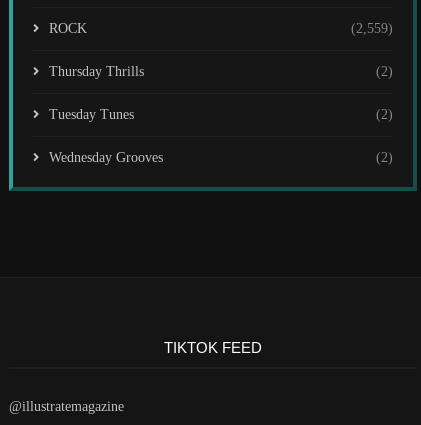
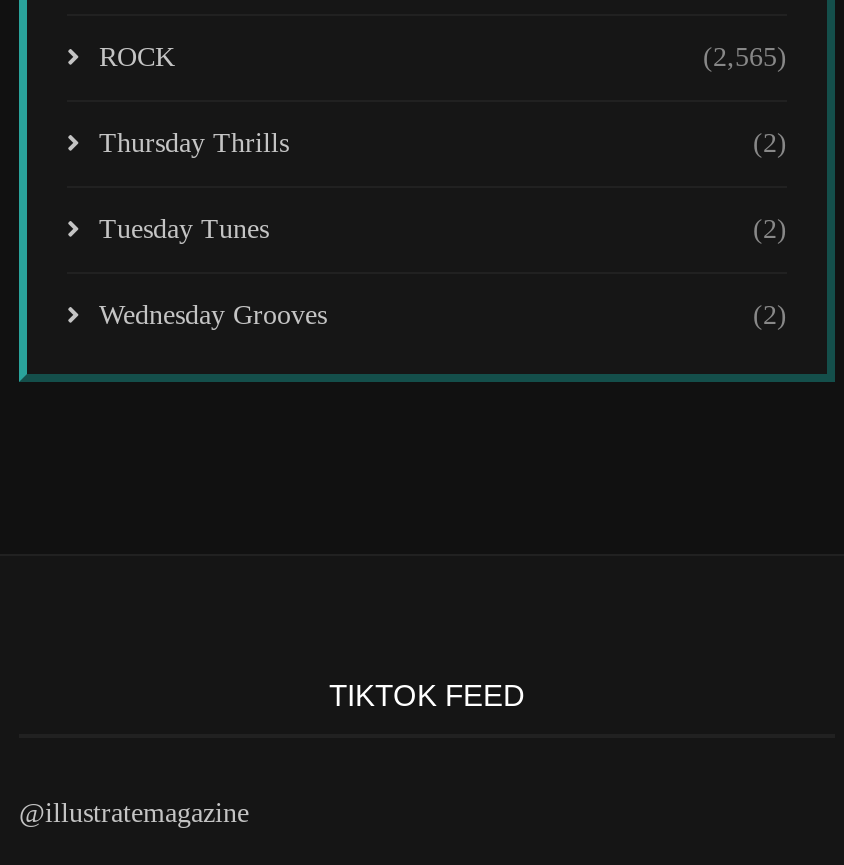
- (2,559)
+ (2,565)
